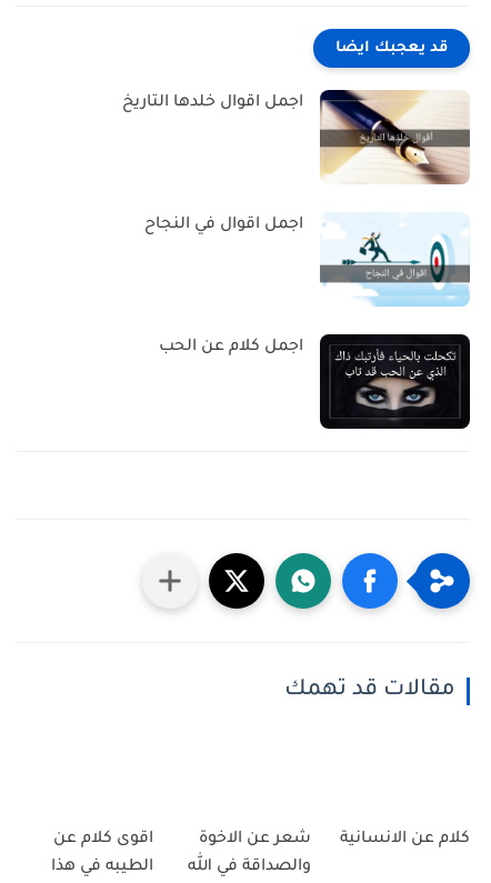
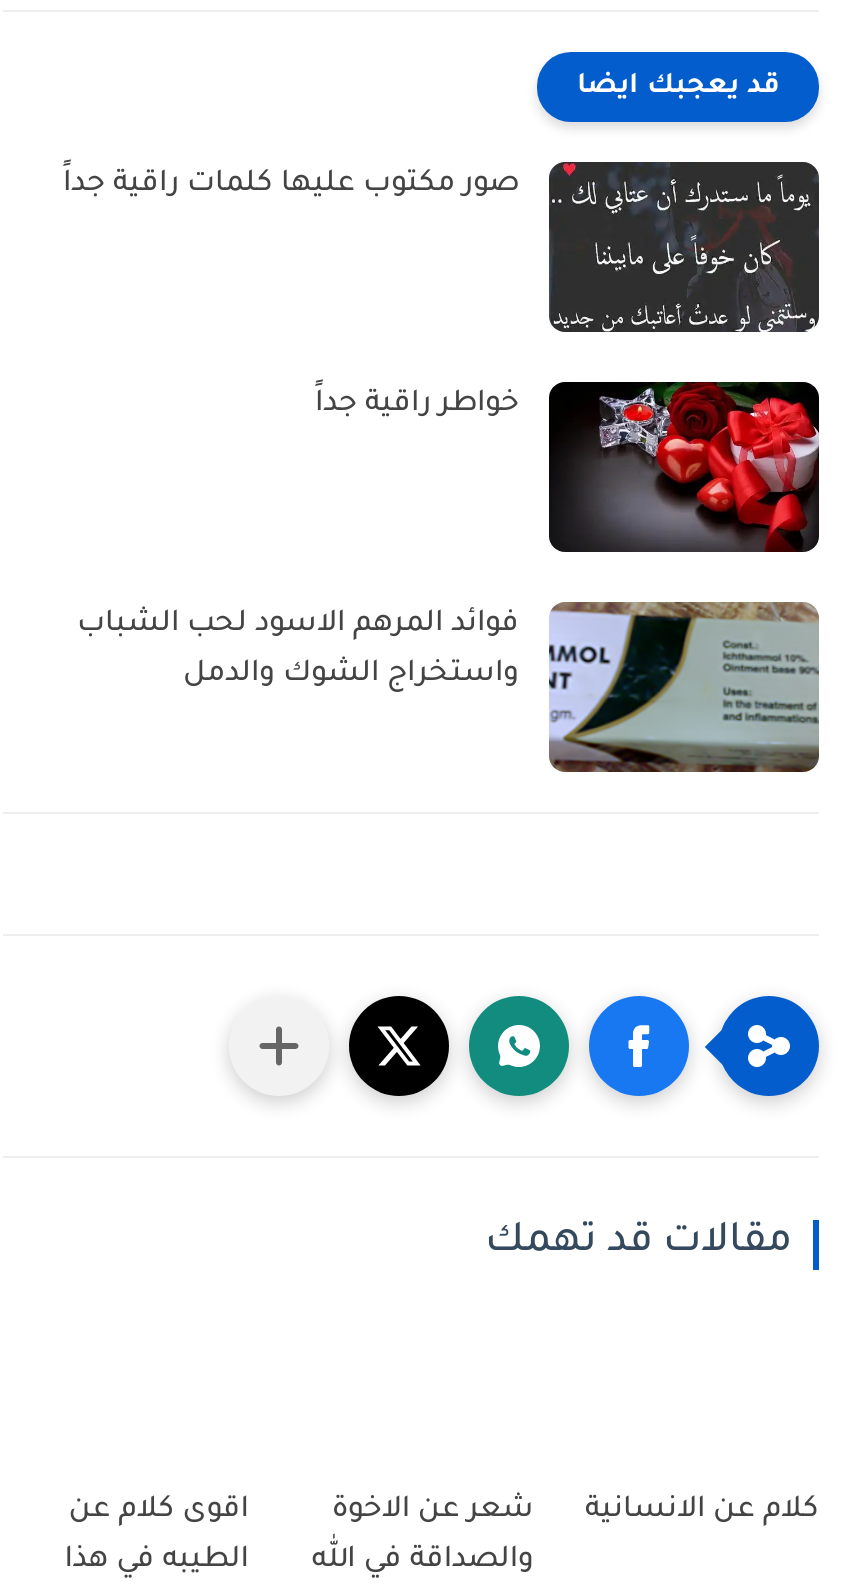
- [image]
- اجمل اقوال خلدها التاريخ
+ [image]
+ صور مكتوب عليها كلمات راقية جداً

- [image]
- اجمل اقوال في النجاح
+ [image]
+ خواطر راقية جداً

- [image]
- اجمل كلام عن الحب
+ [image]
+ فوائد المرهم الاسود لحب الشباب
+ واستخراج الشوك والدمل
